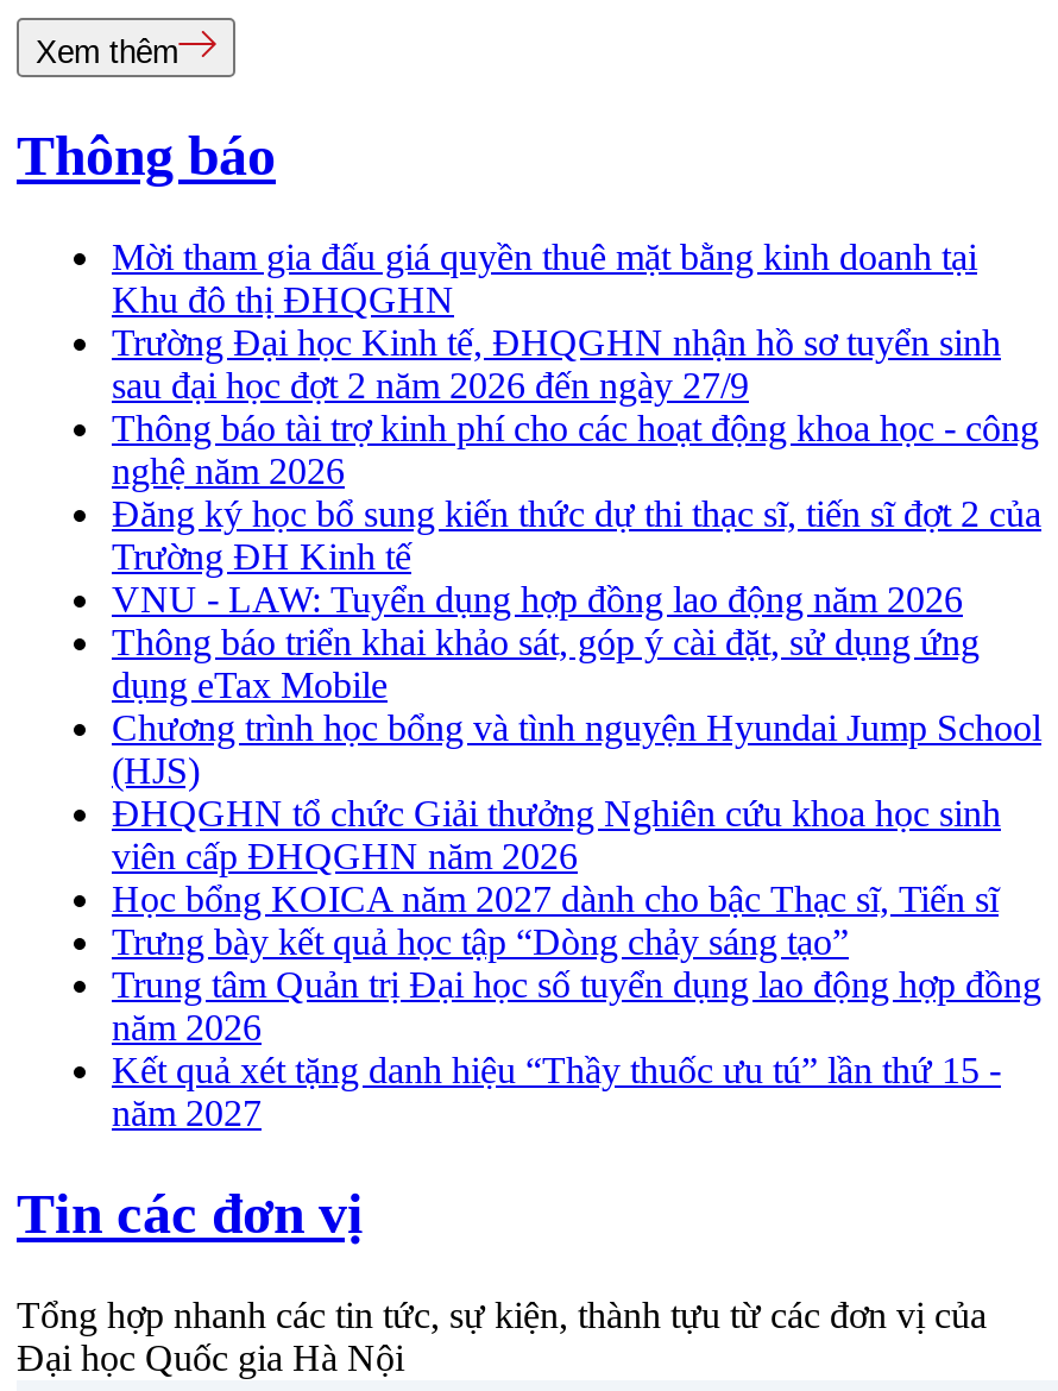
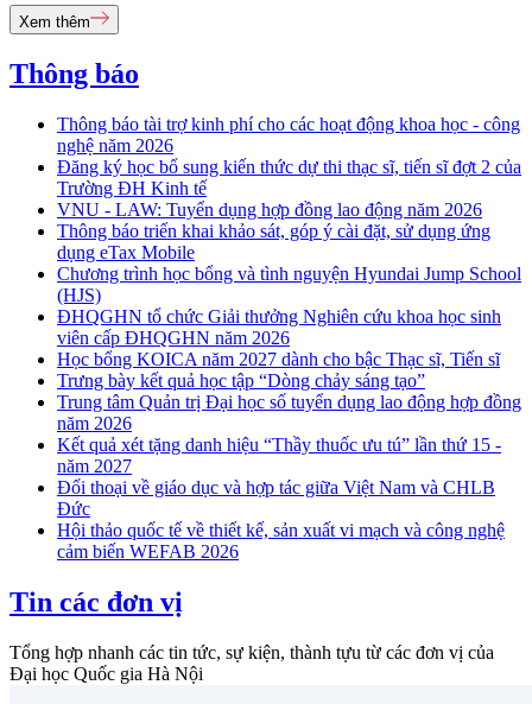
- Mời tham gia đấu giá quyền thuê mặt bằng kinh doanh tại
- Khu đô thị ĐHQGHN
- Trường Đại học Kinh tế, ĐHQGHN nhận hồ sơ tuyển sinh
- sau đại học đợt 2 năm 2026 đến ngày 27/9

moved up: Thông báo tài trợ kinh phí cho các hoạt động khoa học - công | nghệ năm 2026 | Đăng ký học bổ sung kiến thức dự thi thạc sĩ, tiến sĩ đợt 2 của | ... | Kết quả xét tặng danh hiệu “Thầy thuốc ưu tú” lần thứ 15 - | năm 2027

+ Đối thoại về giáo dục và hợp tác giữa Việt Nam và CHLB
+ Đức
+ Hội thảo quốc tế về thiết kế, sản xuất vi mạch và công nghệ
+ cảm biến WEFAB 2026
